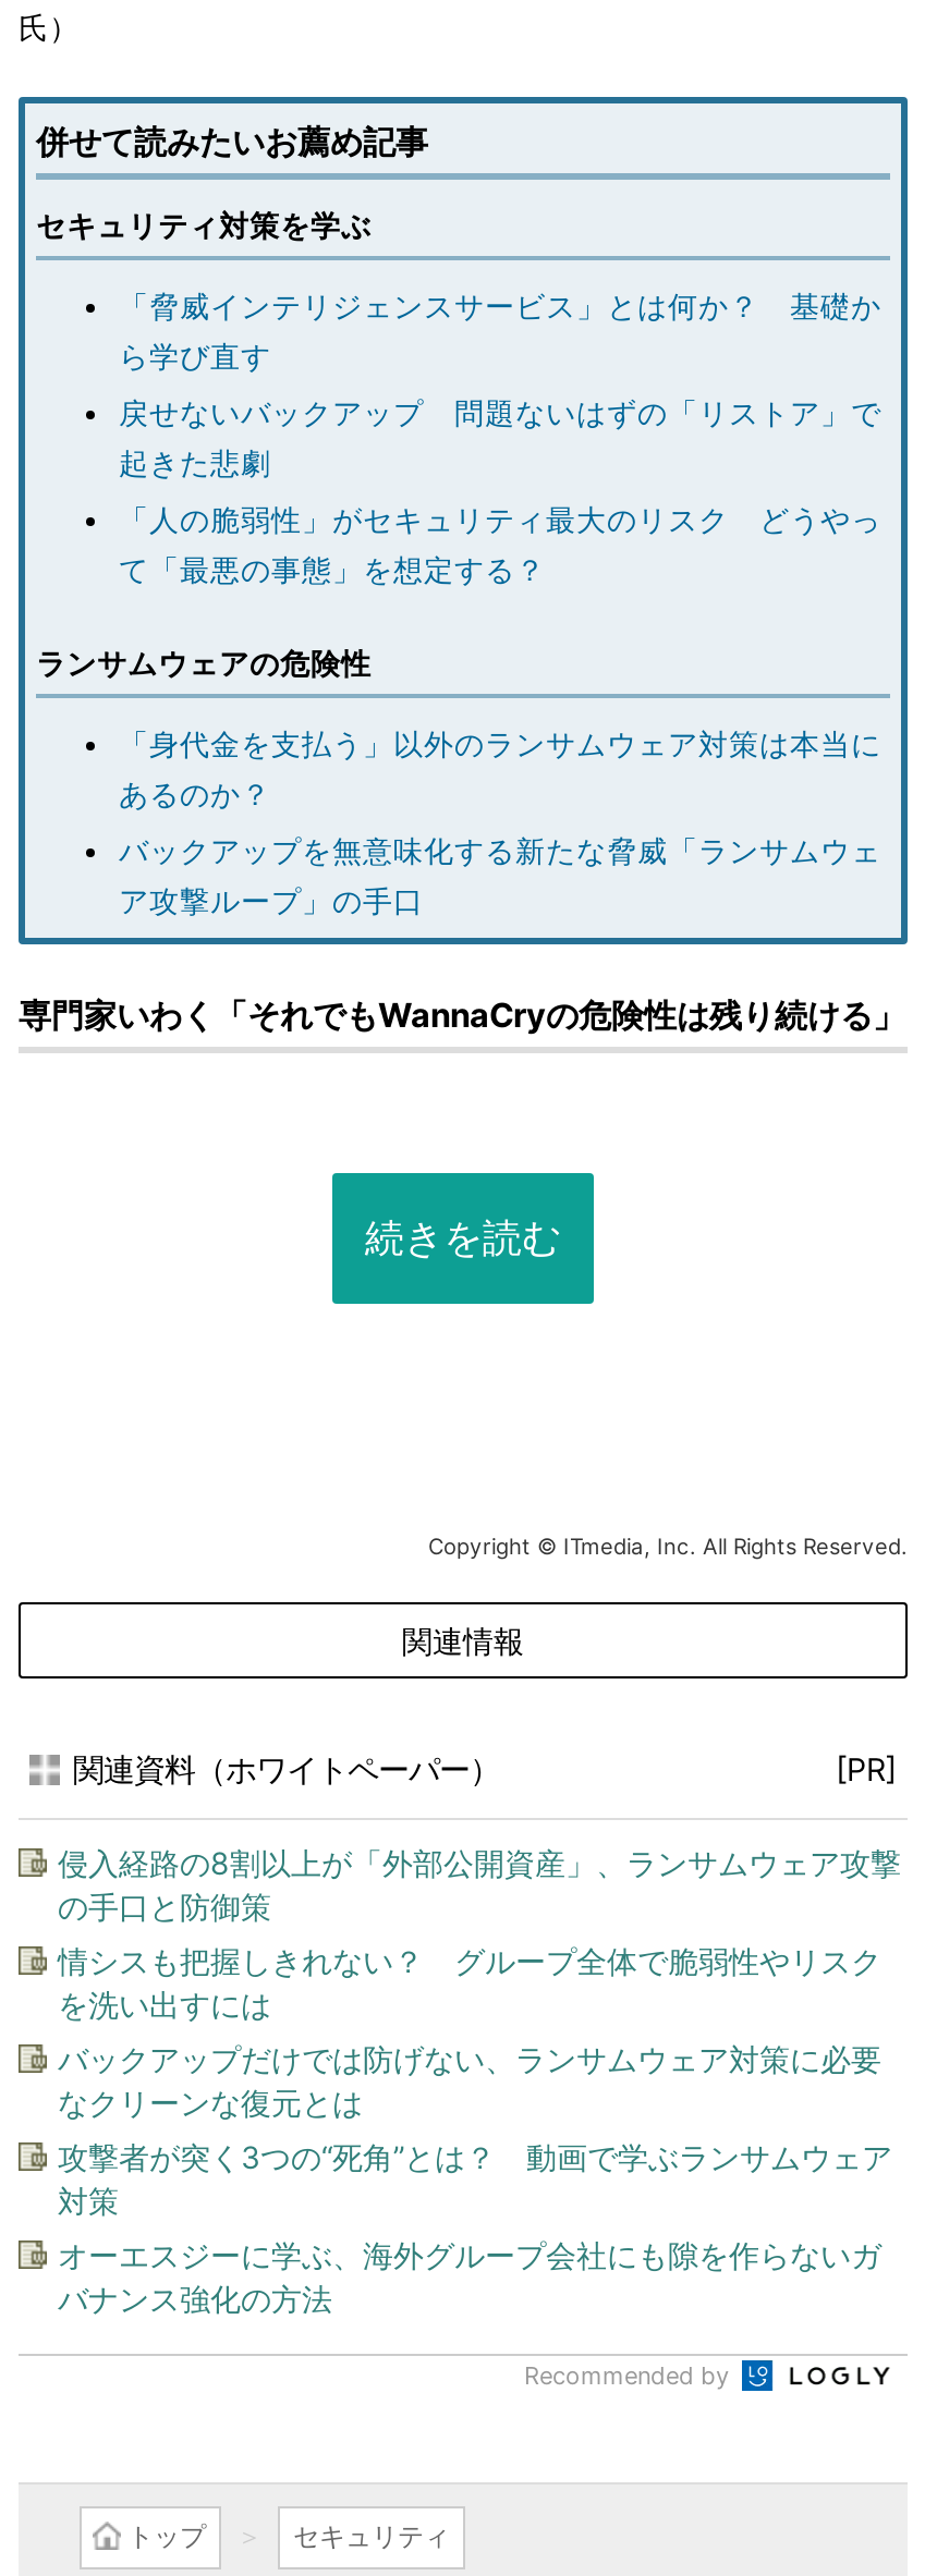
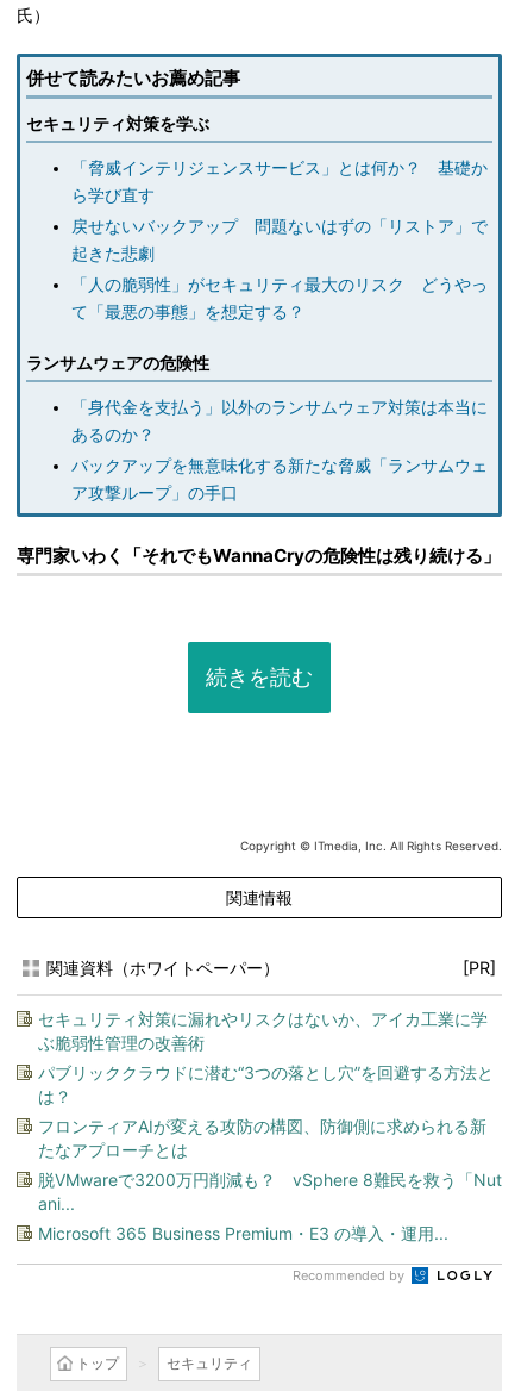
- 侵入経路の8割以上が「外部公開資産」、ランサムウェア攻撃
- の手口と防御策
+ セキュリティ対策に漏れやリスクはないか、アイカ工業に学
+ ぶ脆弱性管理の改善術

- 情シスも把握しきれない？ グループ全体で脆弱性やリスク
- を洗い出すには
+ パブリッククラウドに潜む“3つの落とし穴”を回避する方法と
+ は？

- バックアップだけでは防げない、ランサムウェア対策に必要
- なクリーンな復元とは
+ フロンティアAIが変える攻防の構図、防御側に求められる新
+ たなアプローチとは

- 攻撃者が突く3つの“死角”とは？ 動画で学ぶランサムウェア
- 対策
+ 脱VMwareで3200万円削減も？ vSphere 8難民を救う「Nut
+ ani...

- オーエスジーに学ぶ、海外グループ会社にも隙を作らないガ
- バナンス強化の方法
+ Microsoft 365 Business Premium・E3 の導入・運用...
